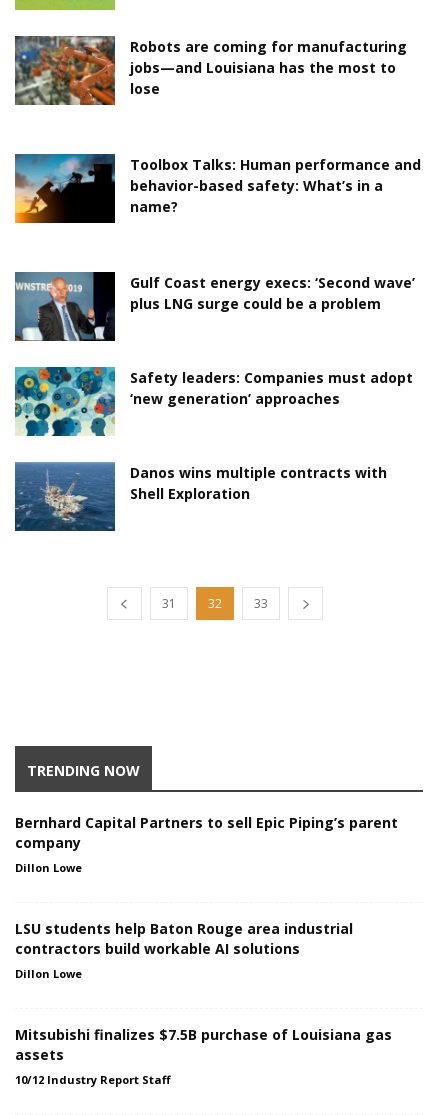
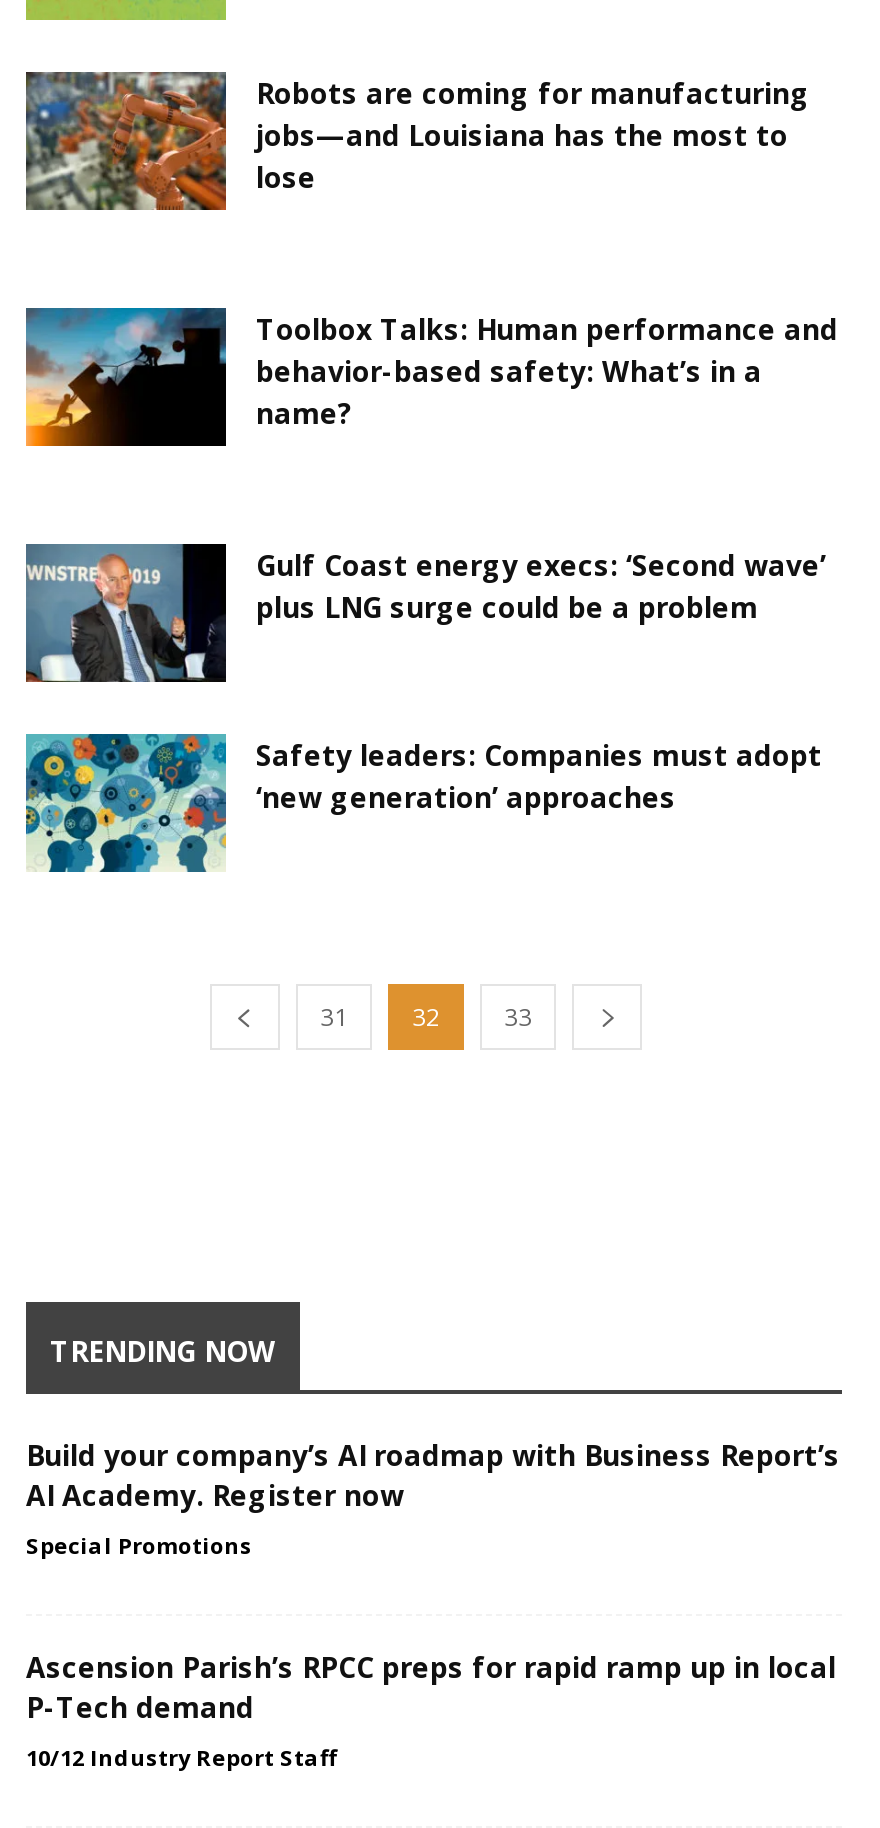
- [image]
- Danos wins multiple contracts with
- Shell Exploration

- Bernhard Capital Partners to sell Epic Piping’s parent
- company
- Dillon Lowe
- LSU students help Baton Rouge area industrial
- contractors build workable AI solutions
- Dillon Lowe
- Mitsubishi finalizes $7.5B purchase of Louisiana gas
- assets
+ Build your company’s AI roadmap with Business Report’s
+ AI Academy. Register now
+ Special Promotions
+ Ascension Parish’s RPCC preps for rapid ramp up in local
+ P-Tech demand
